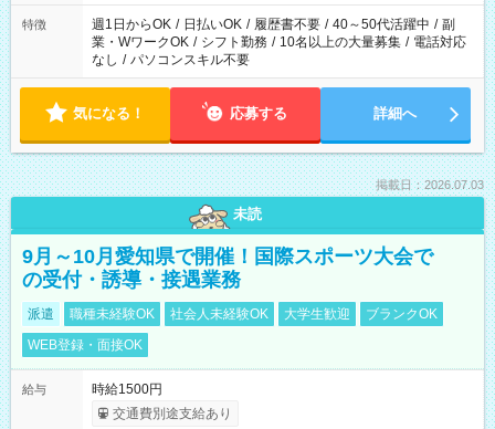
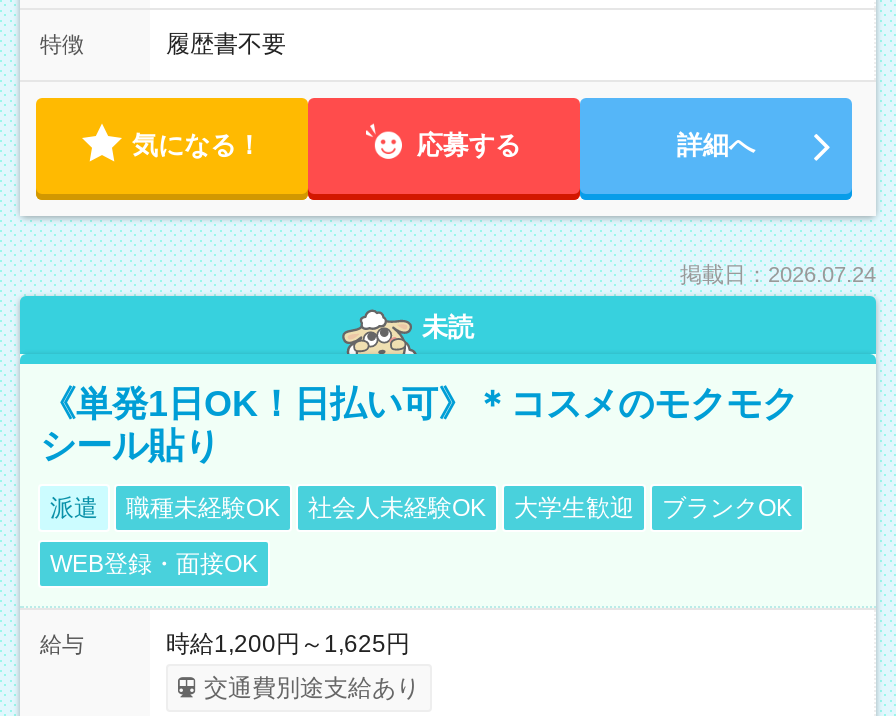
- 週1日からOK / 日払いOK / 履歴書不要 / 40～50代活躍中 / 副
- 業・WワークOK / シフト勤務 / 10名以上の大量募集 / 電話対応
- なし / パソコンスキル不要
+ 履歴書不要

- 掲載日：2026.07.03
+ 掲載日：2026.07.24

- 9月～10月愛知県で開催！国際スポーツ大会で
- の受付・誘導・接遇業務
+ 《単発1日OK！日払い可》＊コスメのモクモク
+ シール貼り

- 時給1500円
+ 時給1,200円～1,625円
